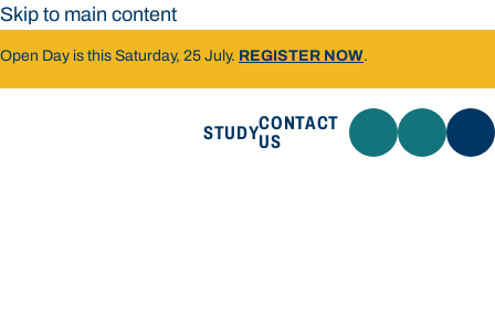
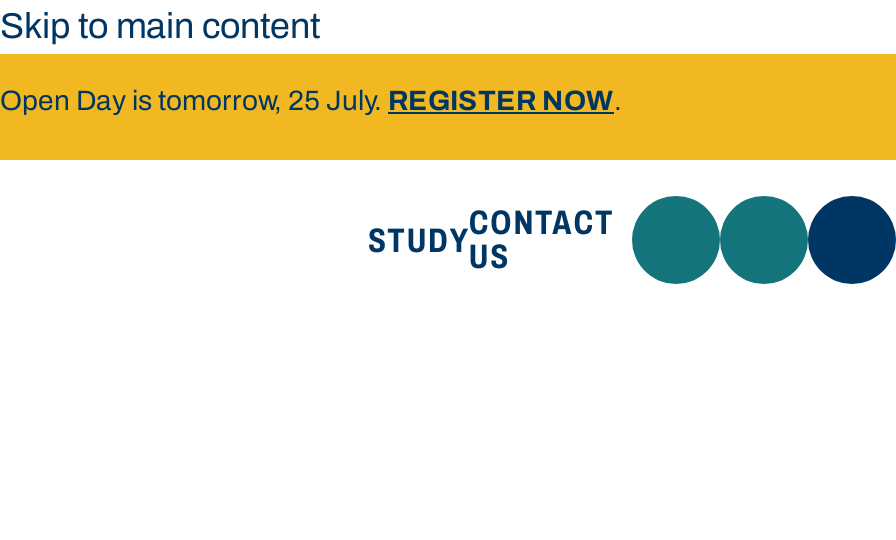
- Open Day is this Saturday, 25 July. REGISTER NOW.
+ Open Day is tomorrow, 25 July. REGISTER NOW.
